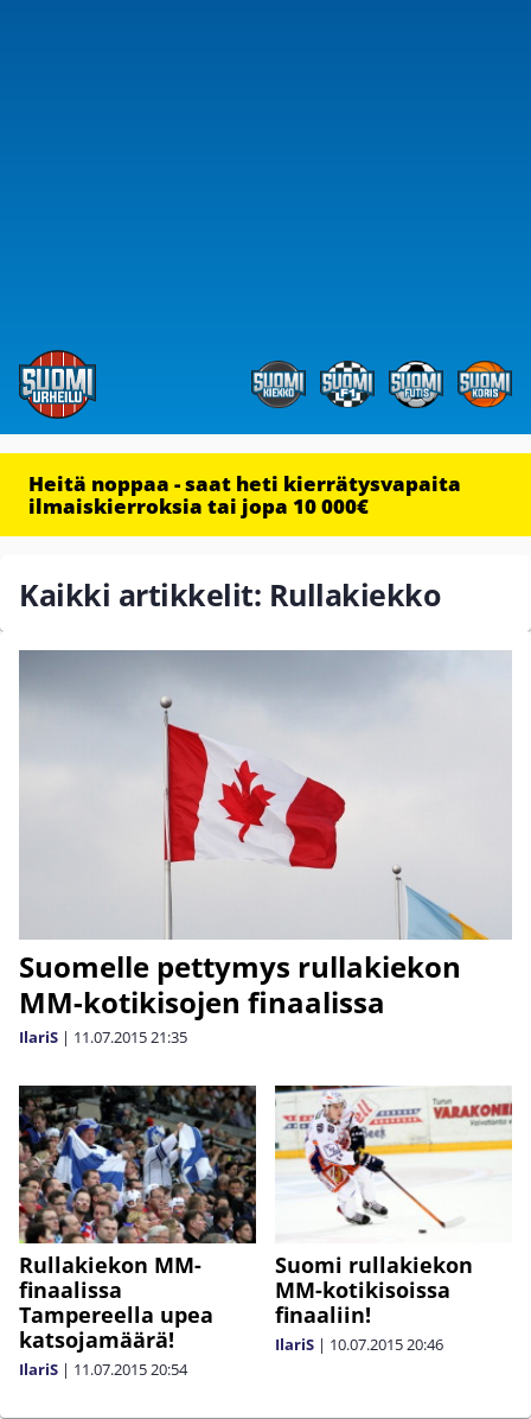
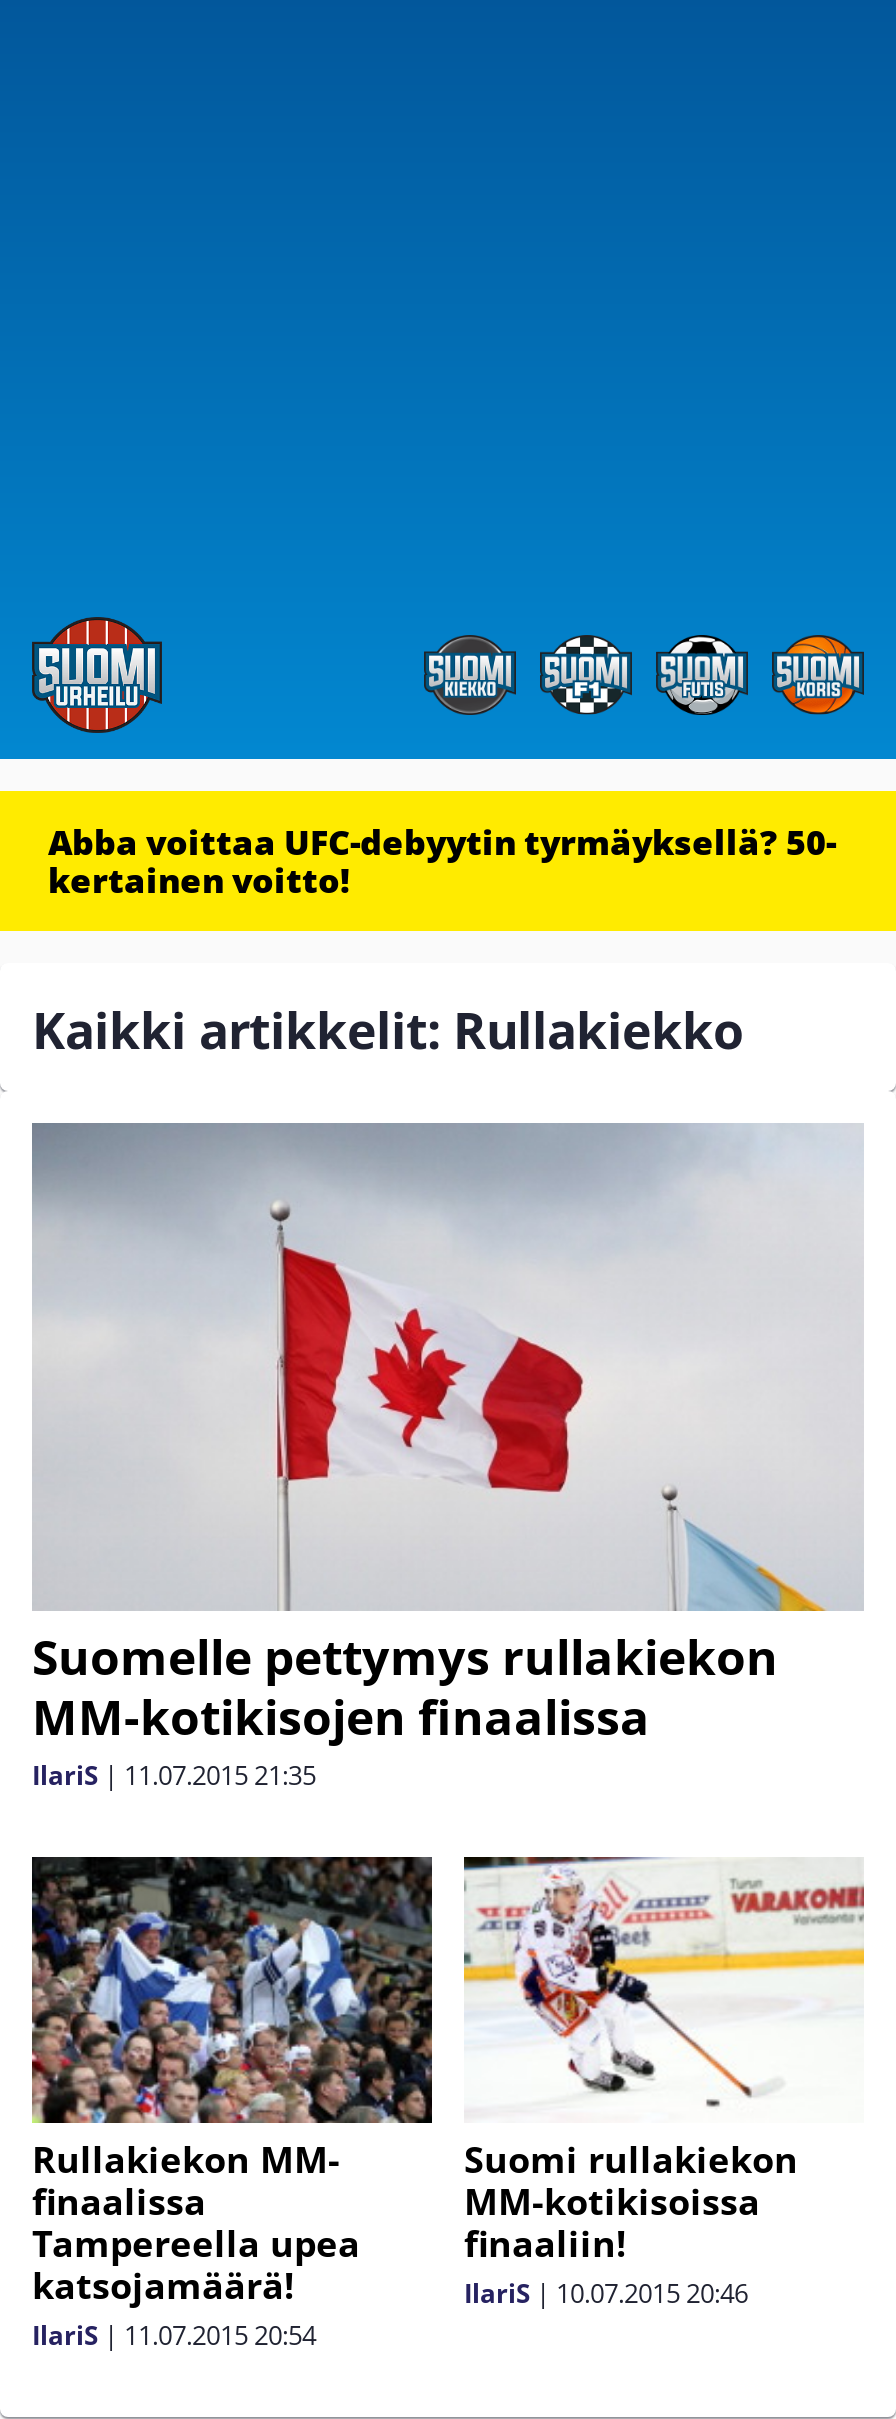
- Heitä noppaa - saat heti kierrätysvapaita
- ilmaiskierroksia tai jopa 10 000€
+ Abba voittaa UFC-debyytin tyrmäyksellä? 50-
+ kertainen voitto!
